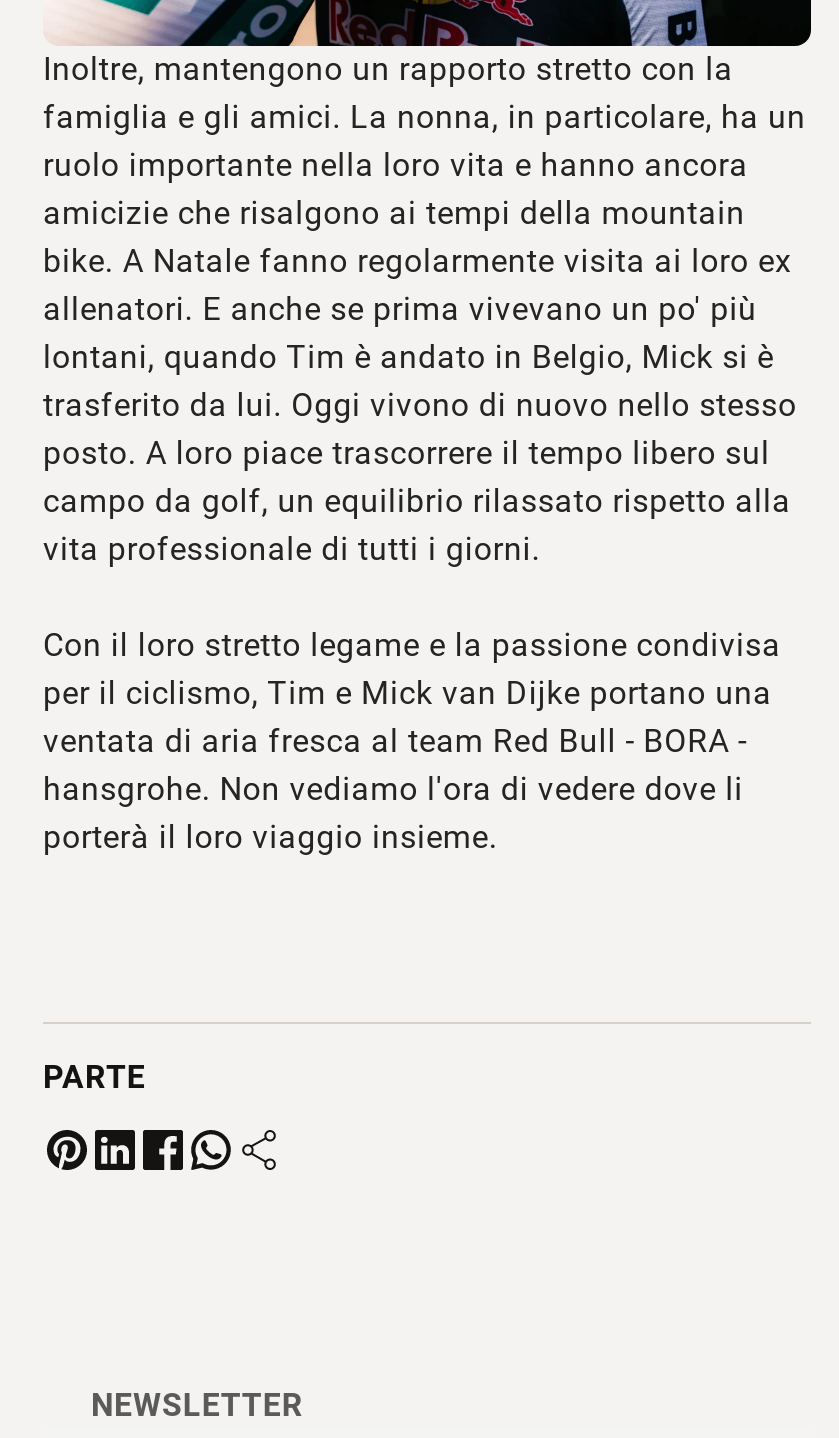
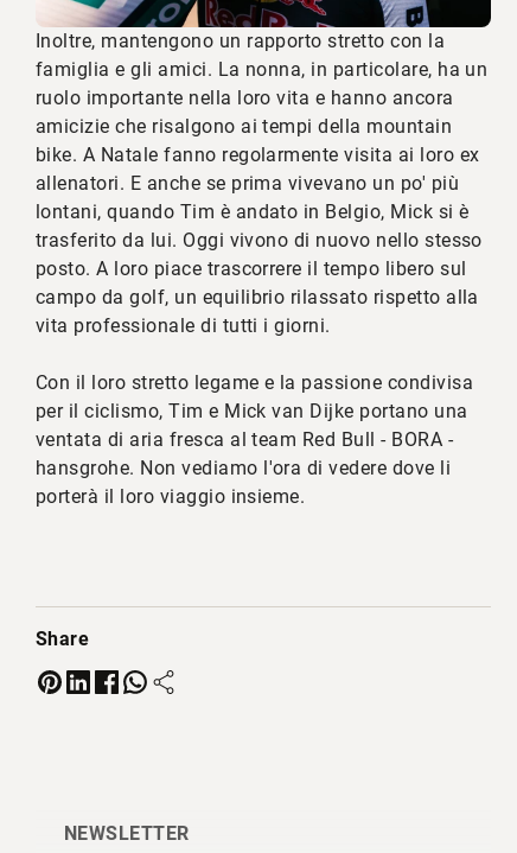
- PARTE
+ Share
